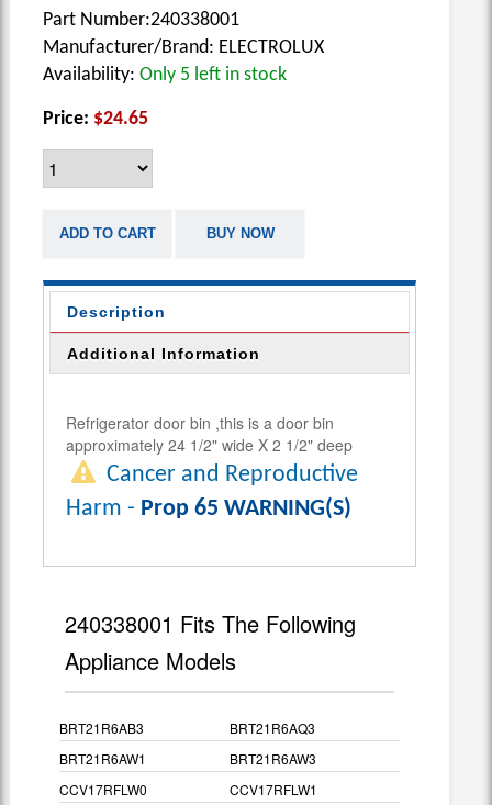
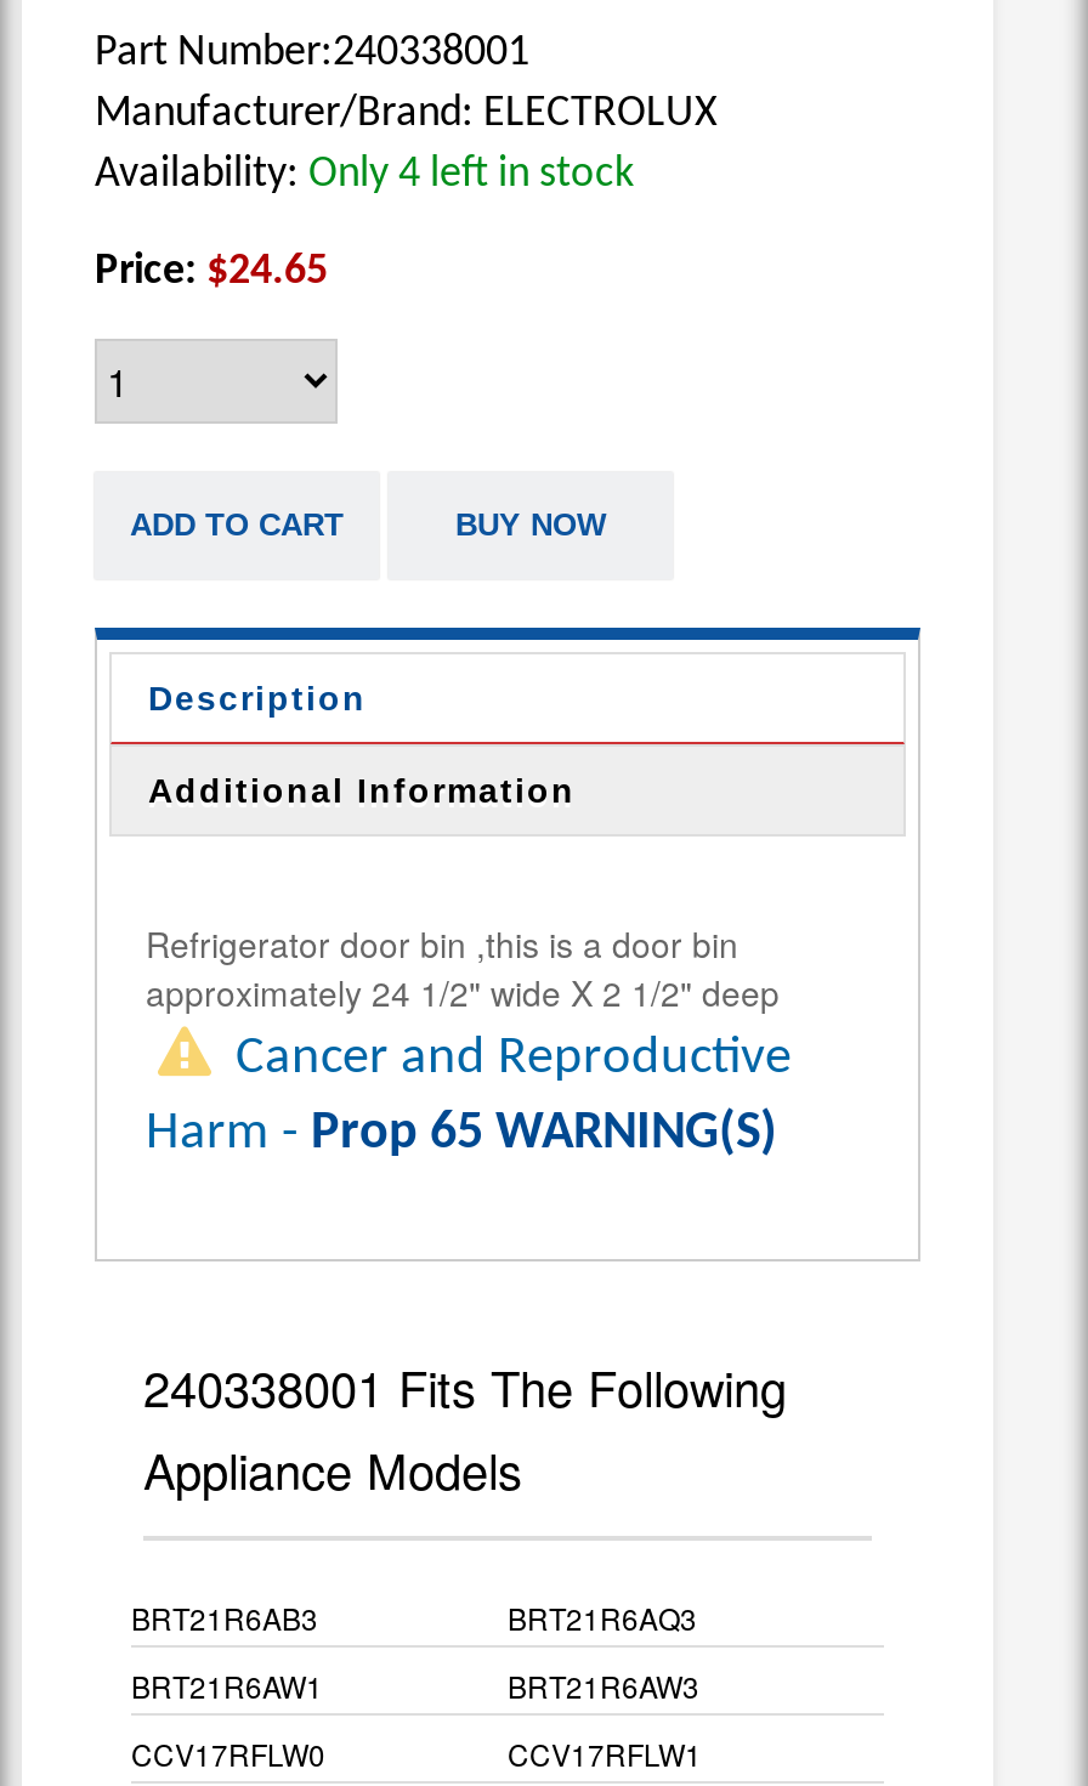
- Availability: Only 5 left in stock
+ Availability: Only 4 left in stock
